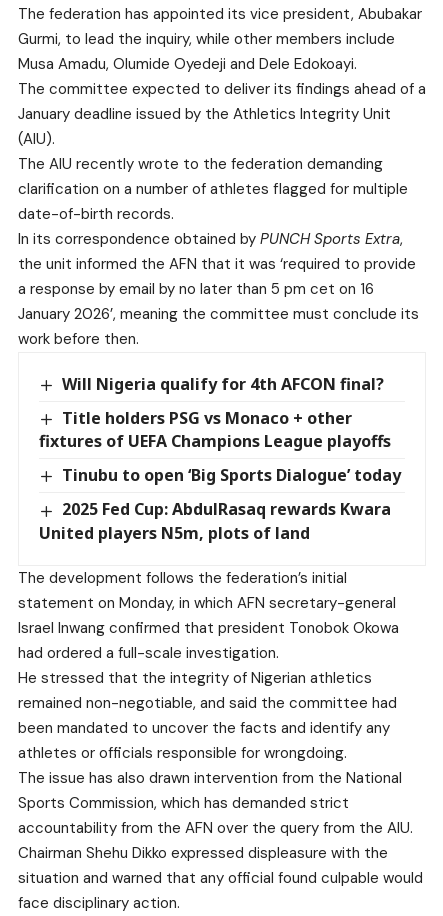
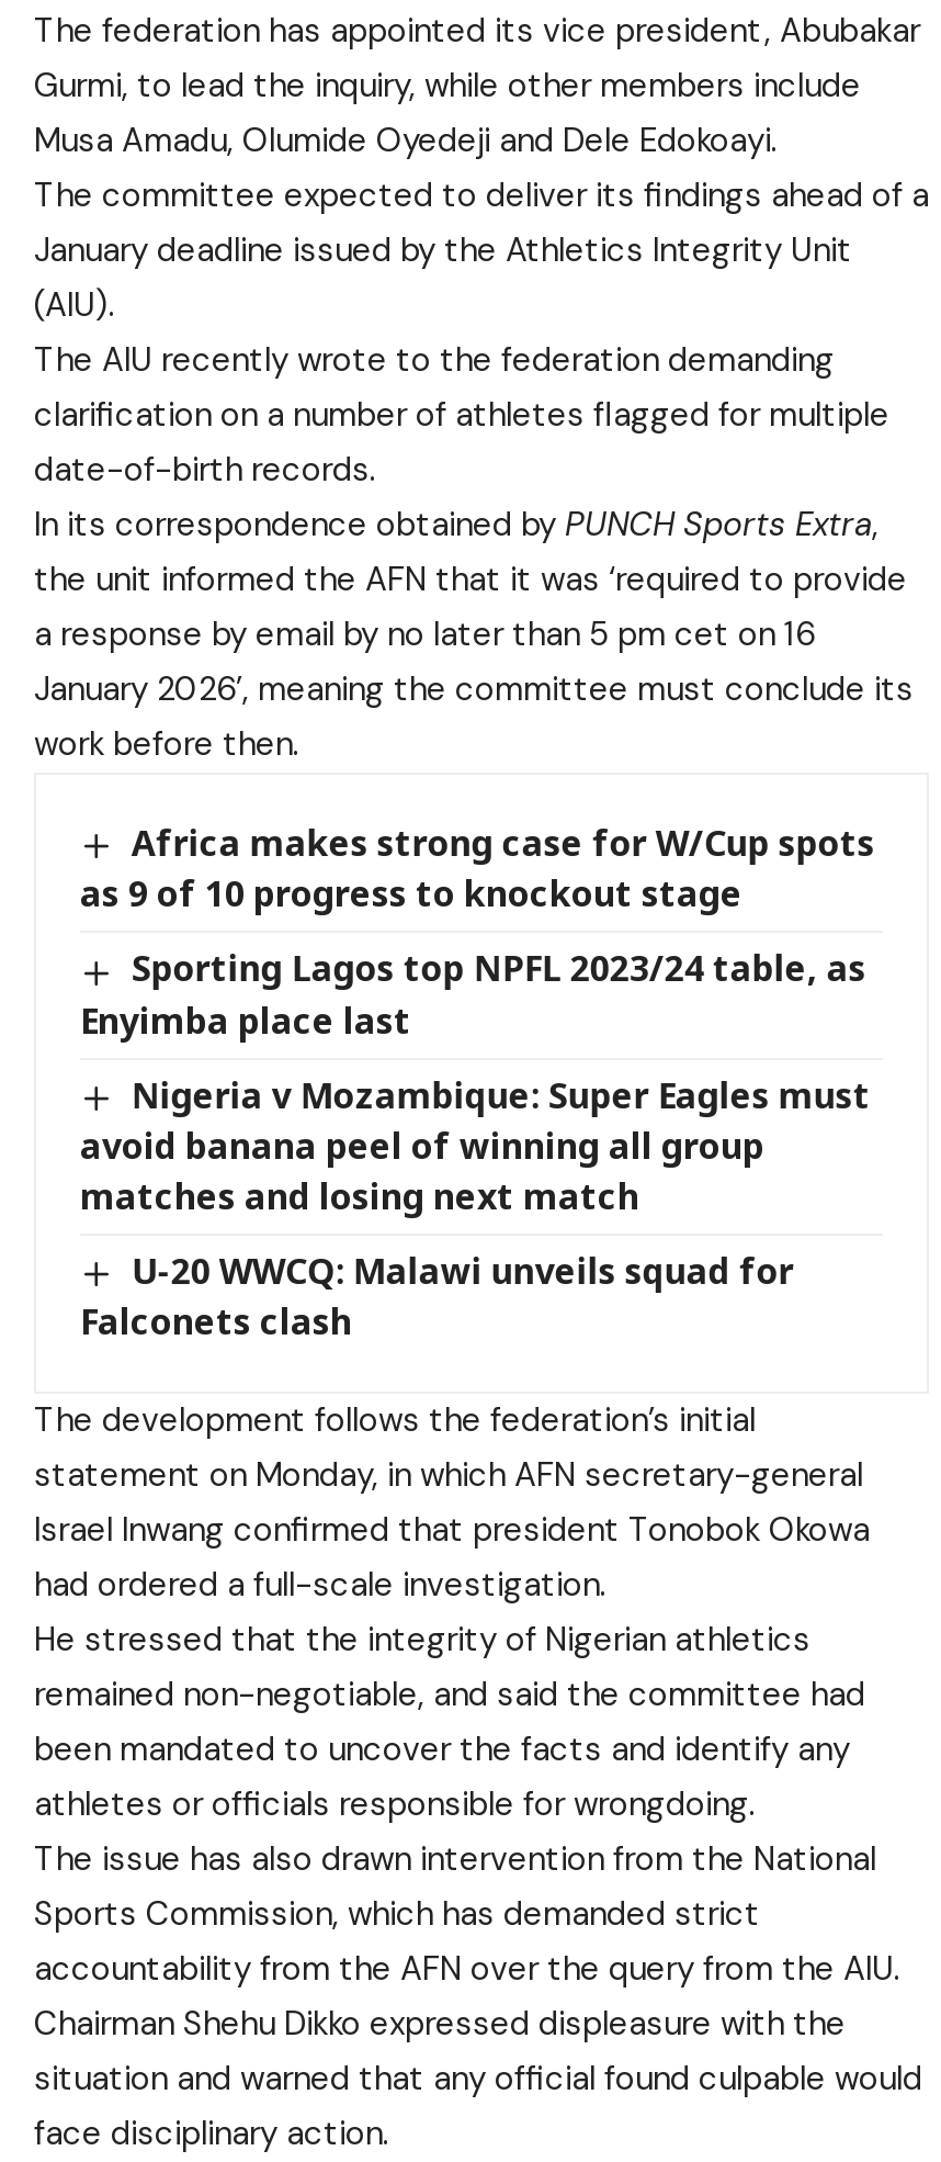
- Will Nigeria qualify for 4th AFCON final?
+ Africa makes strong case for W/Cup spots
+ as 9 of 10 progress to knockout stage

- Title holders PSG vs Monaco + other
- fixtures of UEFA Champions League playoffs
+ Sporting Lagos top NPFL 2023/24 table, as
+ Enyimba place last

- Tinubu to open ‘Big Sports Dialogue’ today
+ Nigeria v Mozambique: Super Eagles must
+ avoid banana peel of winning all group
+ matches and losing next match

- 2025 Fed Cup: AbdulRasaq rewards Kwara
- United players N5m, plots of land
+ U-20 WWCQ: Malawi unveils squad for
+ Falconets clash
